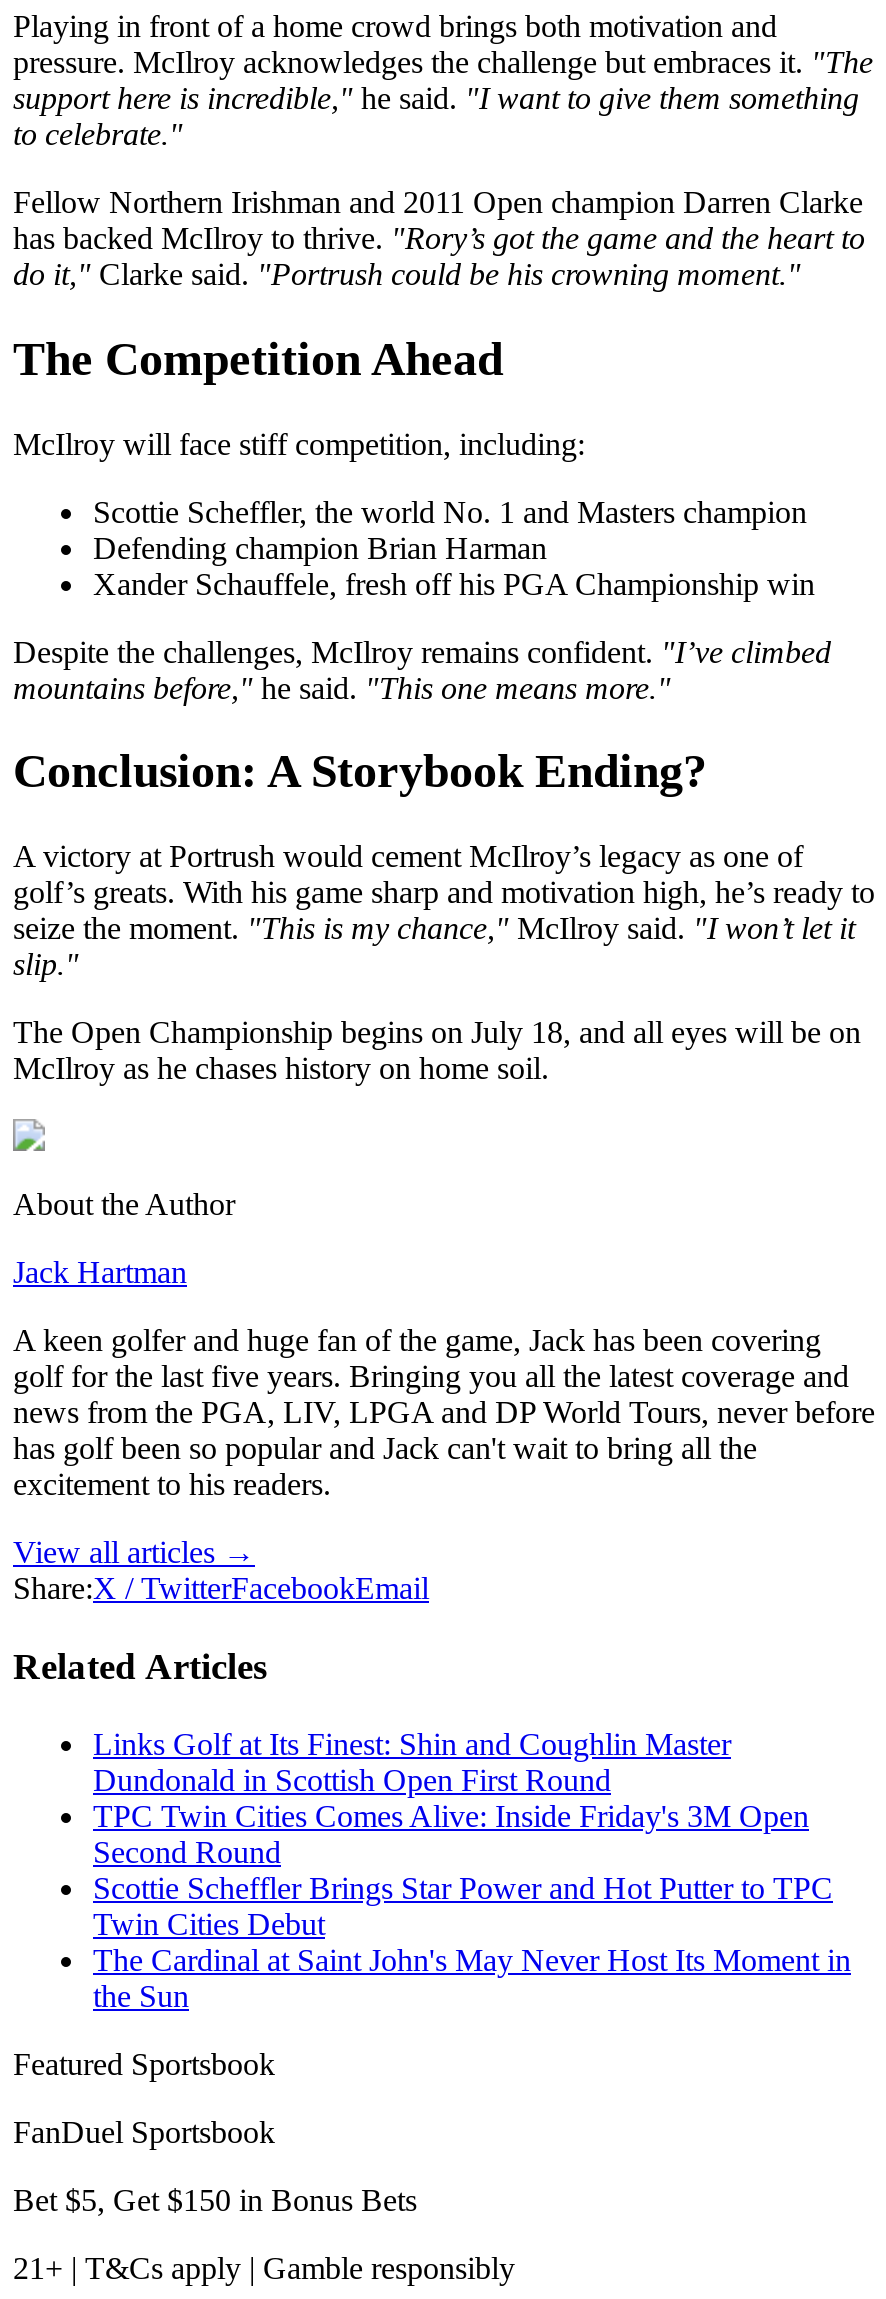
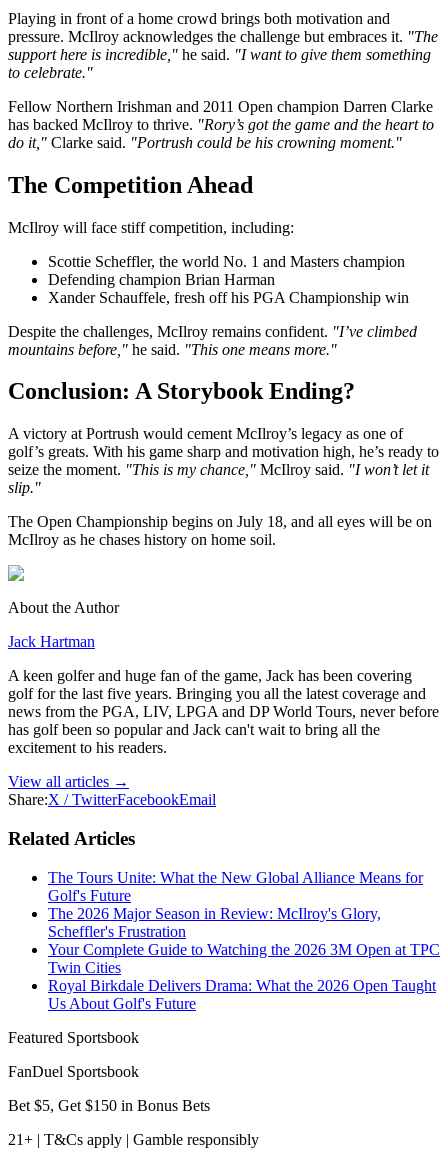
- Links Golf at Its Finest: Shin and Coughlin Master
- Dundonald in Scottish Open First Round
- TPC Twin Cities Comes Alive: Inside Friday's 3M Open
- Second Round
- Scottie Scheffler Brings Star Power and Hot Putter to TPC
- Twin Cities Debut
- The Cardinal at Saint John's May Never Host Its Moment in
- the Sun
+ The Tours Unite: What the New Global Alliance Means for
+ Golf's Future
+ The 2026 Major Season in Review: McIlroy's Glory,
+ Scheffler's Frustration
+ Your Complete Guide to Watching the 2026 3M Open at TPC
+ Twin Cities
+ Royal Birkdale Delivers Drama: What the 2026 Open Taught
+ Us About Golf's Future
